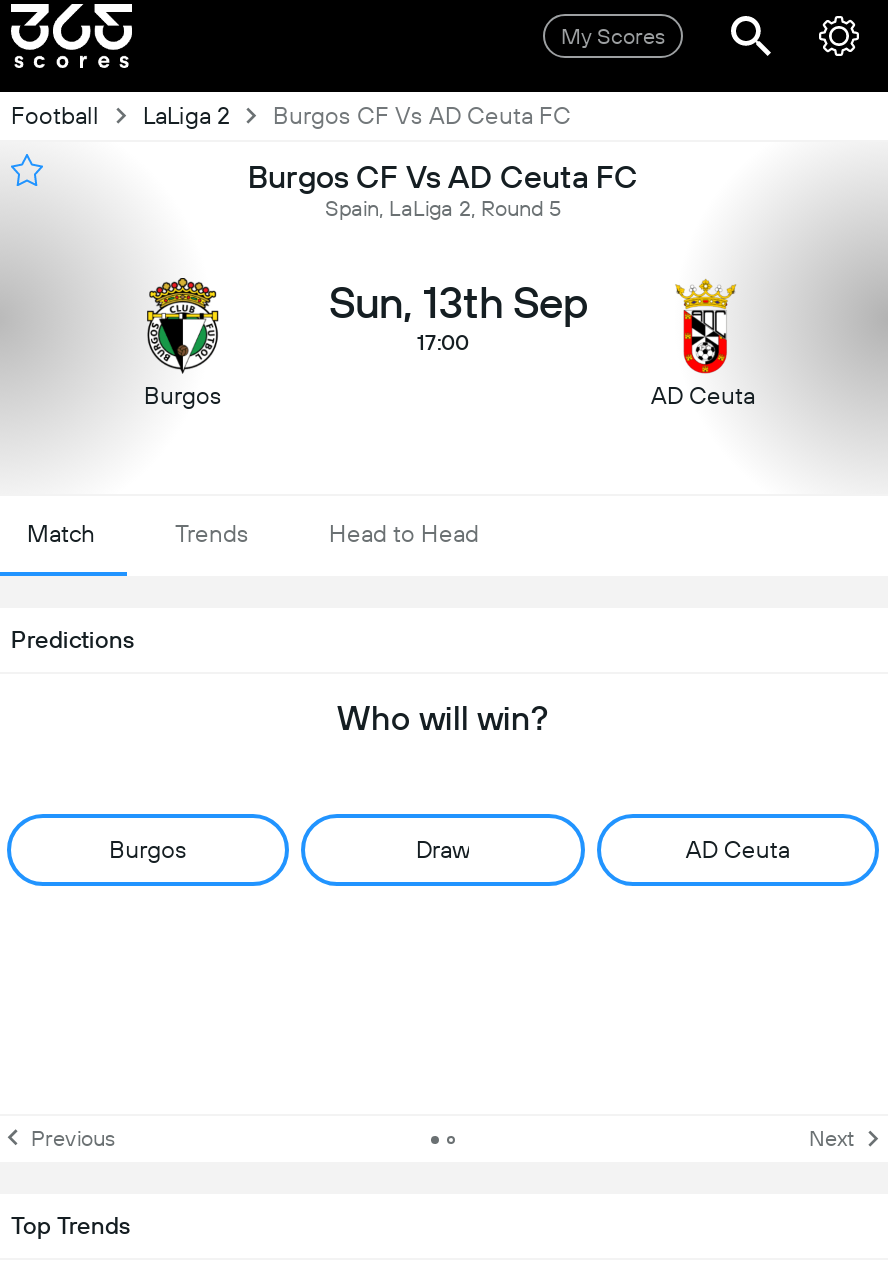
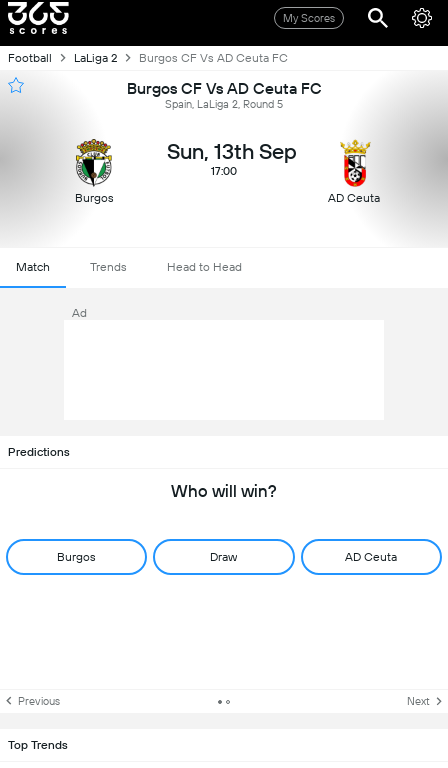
+ Ad
